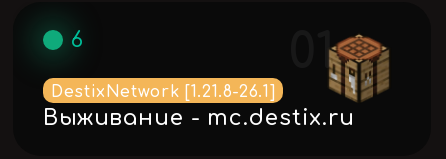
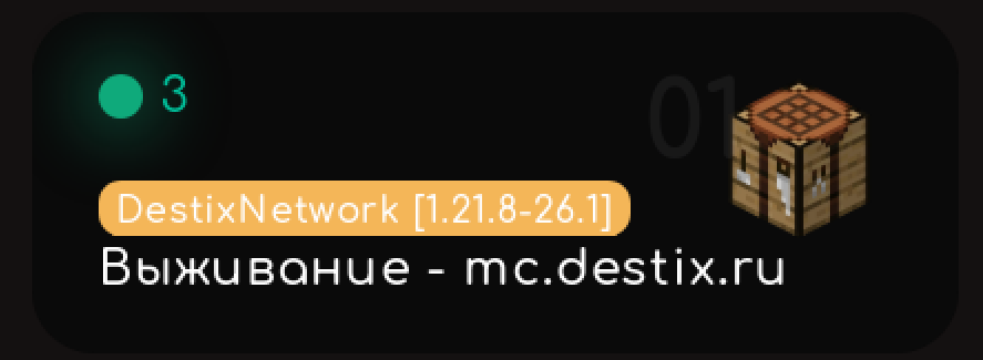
- 6
+ 3
